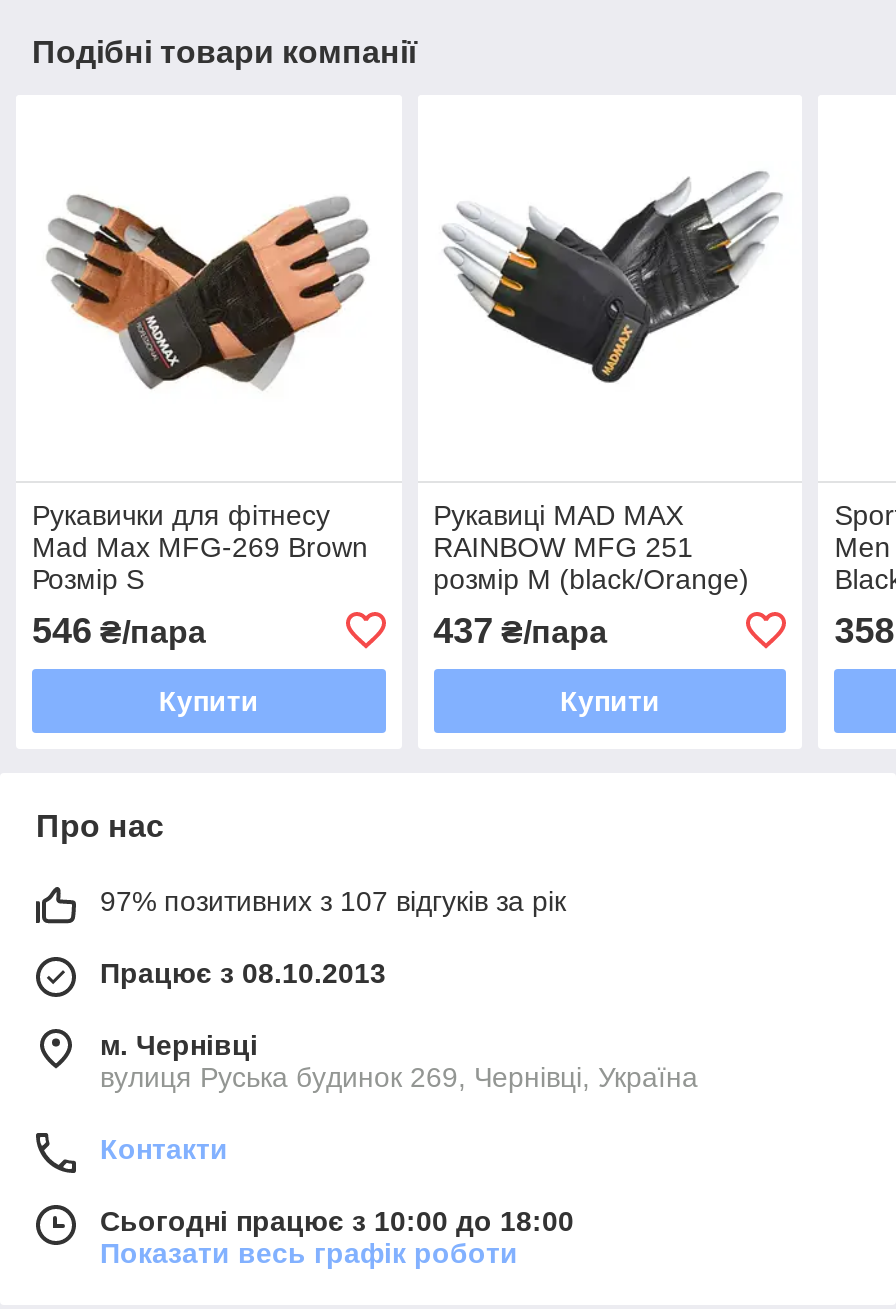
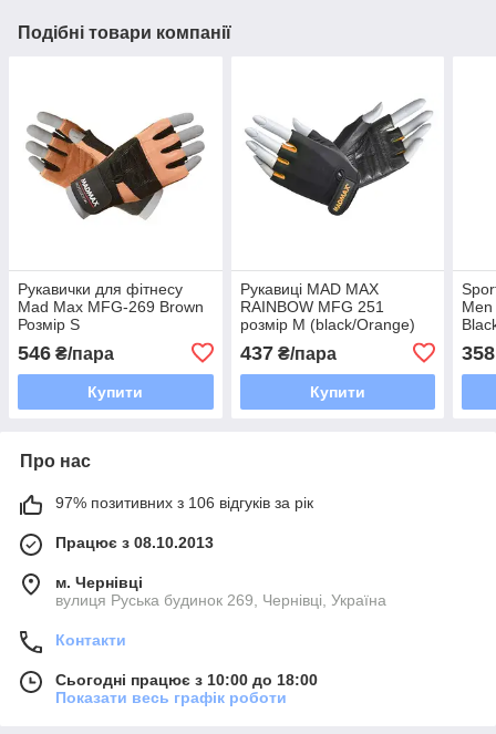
- 97% позитивних з 107 відгуків за рік
+ 97% позитивних з 106 відгуків за рік
